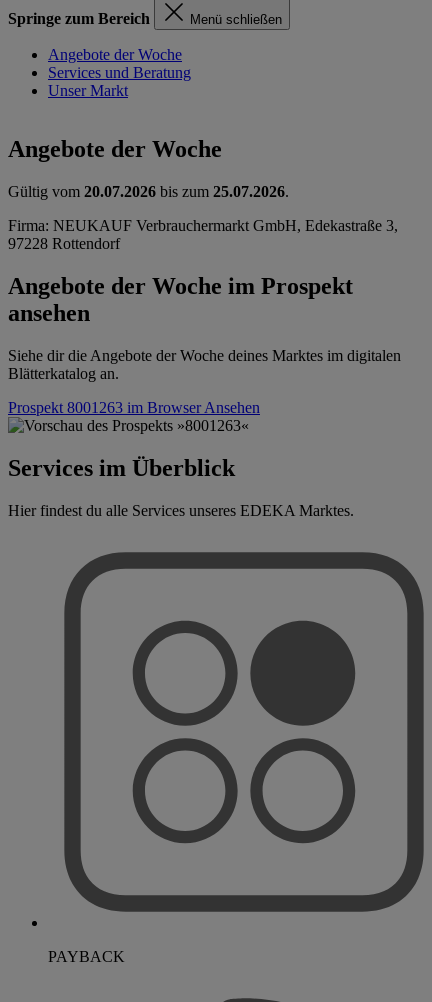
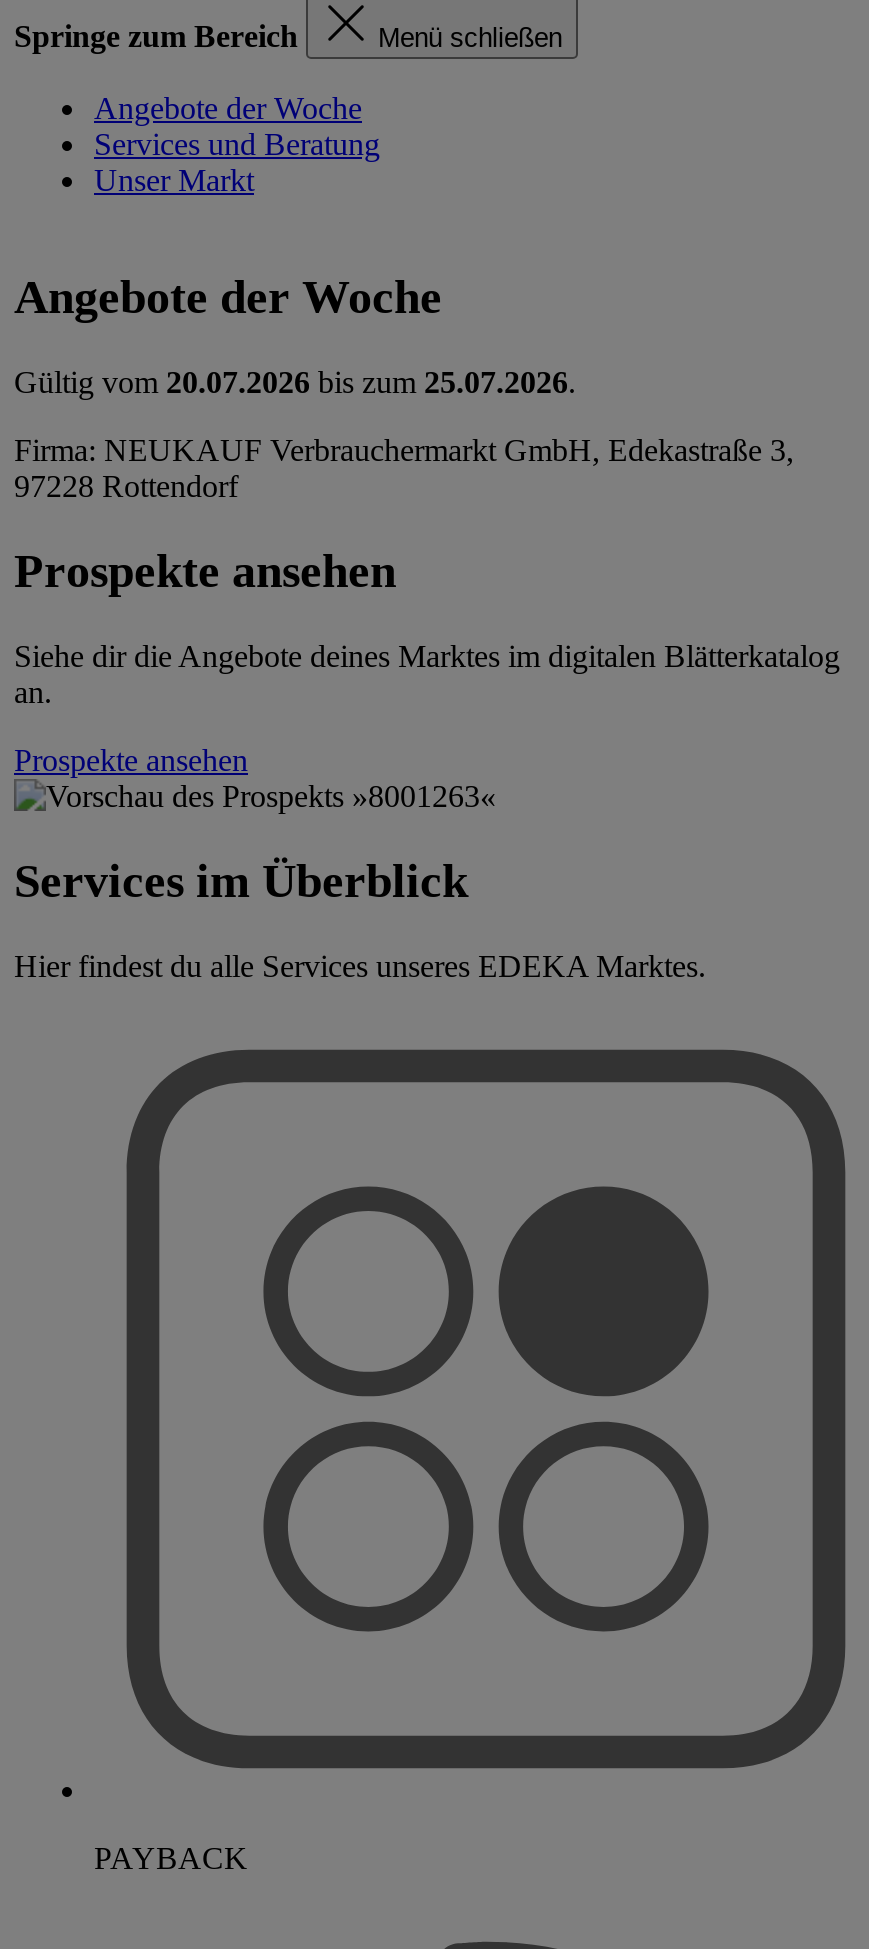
- Angebote der Woche im Prospekt
- ansehen
+ Prospekte ansehen

- Siehe dir die Angebote der Woche deines Marktes im digitalen
- Blätterkatalog an.
+ Siehe dir die Angebote deines Marktes im digitalen Blätterkatalog
+ an.

- Prospekt 8001263 im Browser Ansehen
+ Prospekte ansehen
